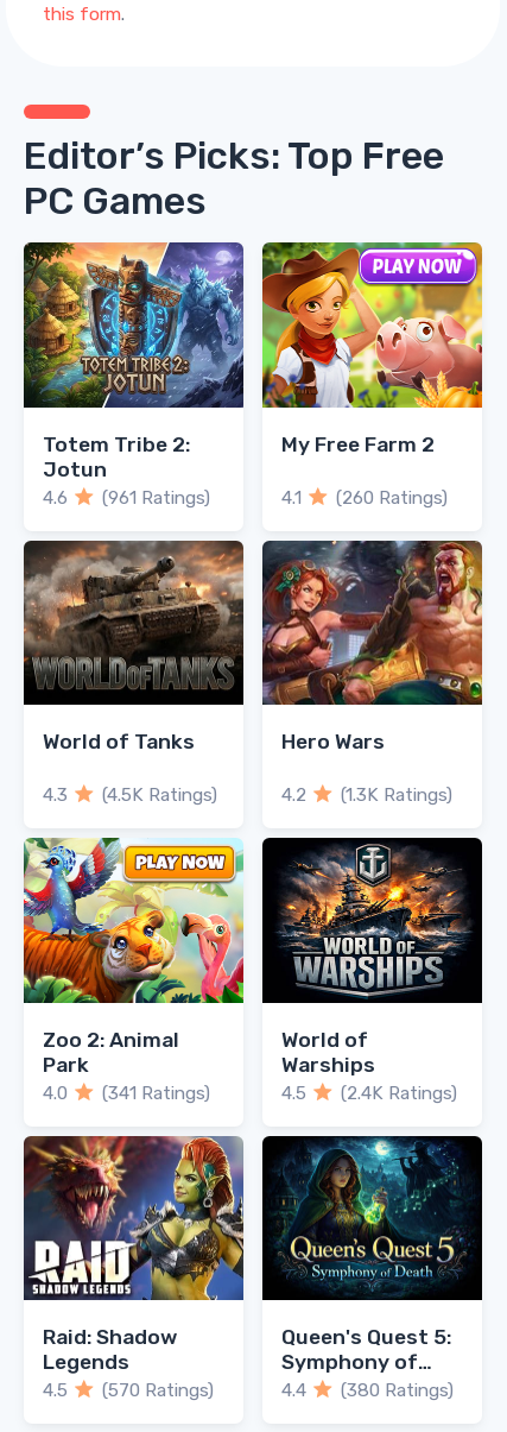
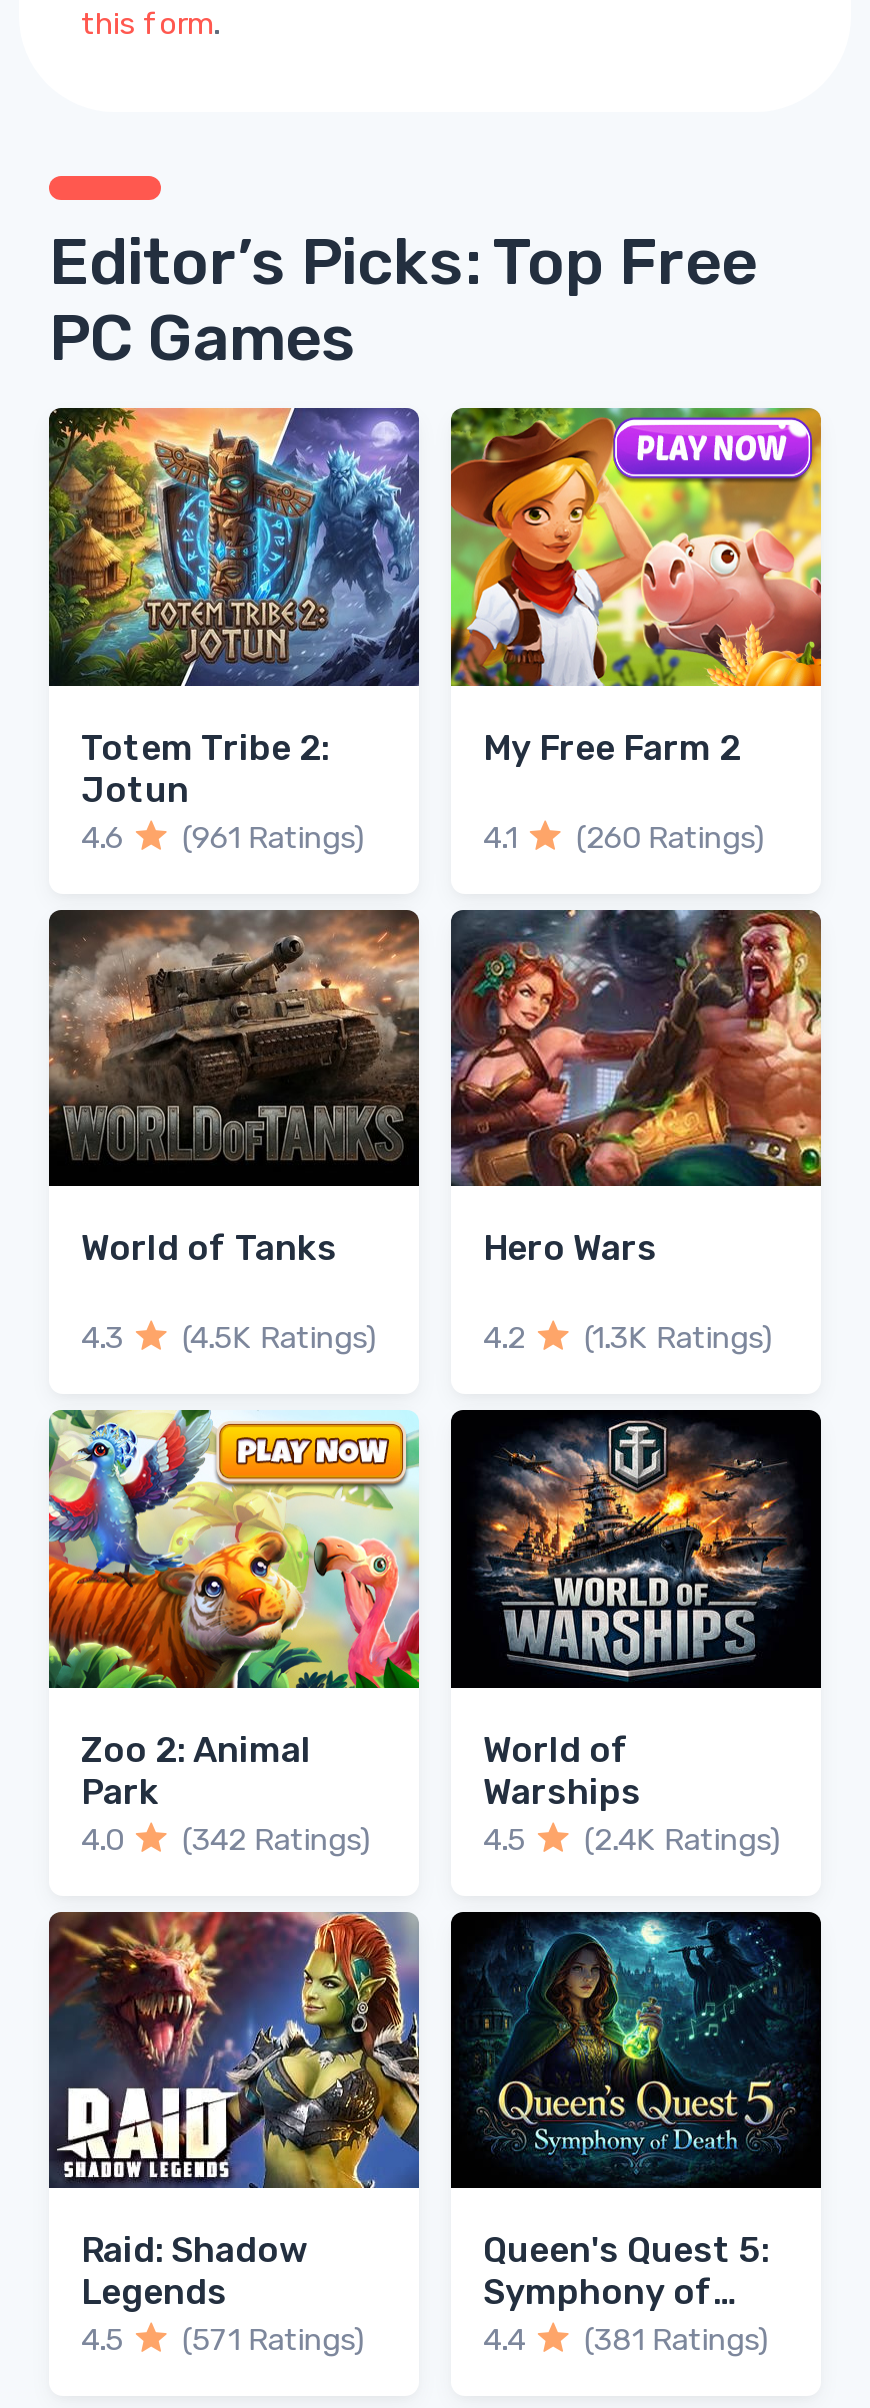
- 4.0 (341 Ratings)
+ 4.0 (342 Ratings)

- 4.5 (570 Ratings)
+ 4.5 (571 Ratings)

- (380 Ratings)
+ (381 Ratings)
